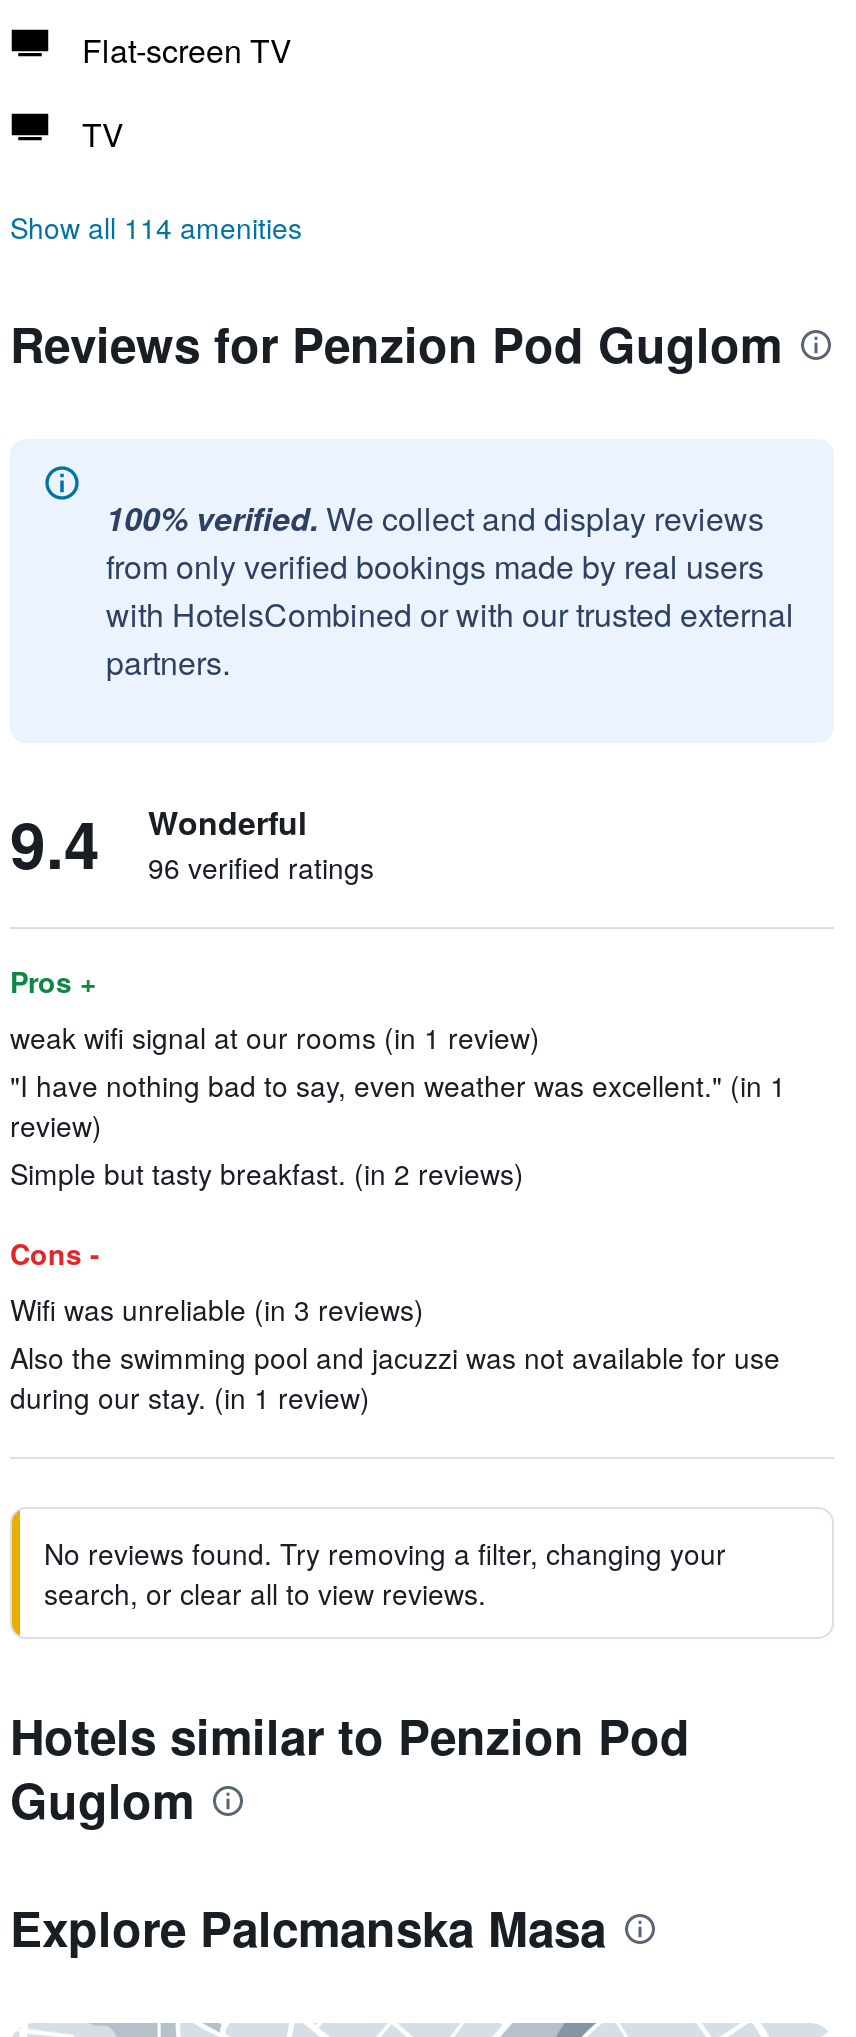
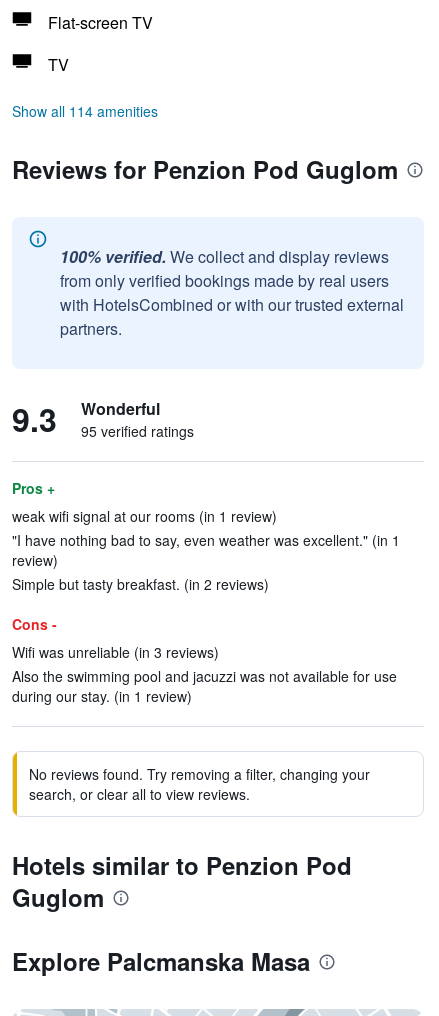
- 9.4
+ 9.3

- 96 verified ratings
+ 95 verified ratings
